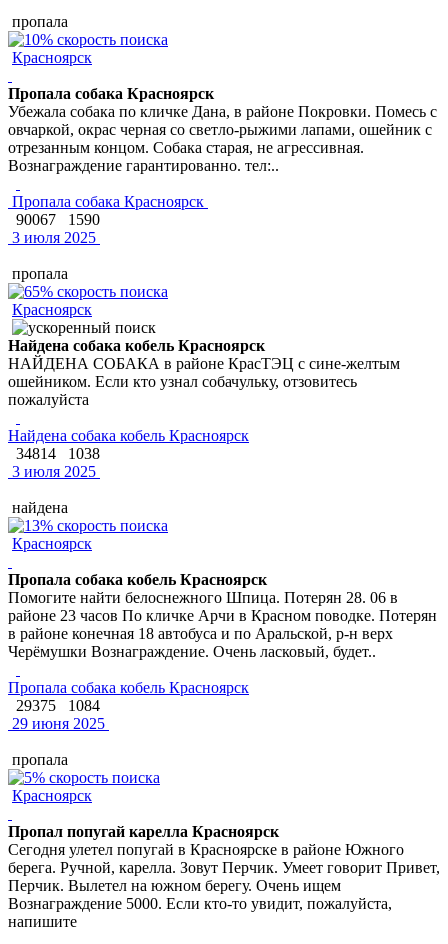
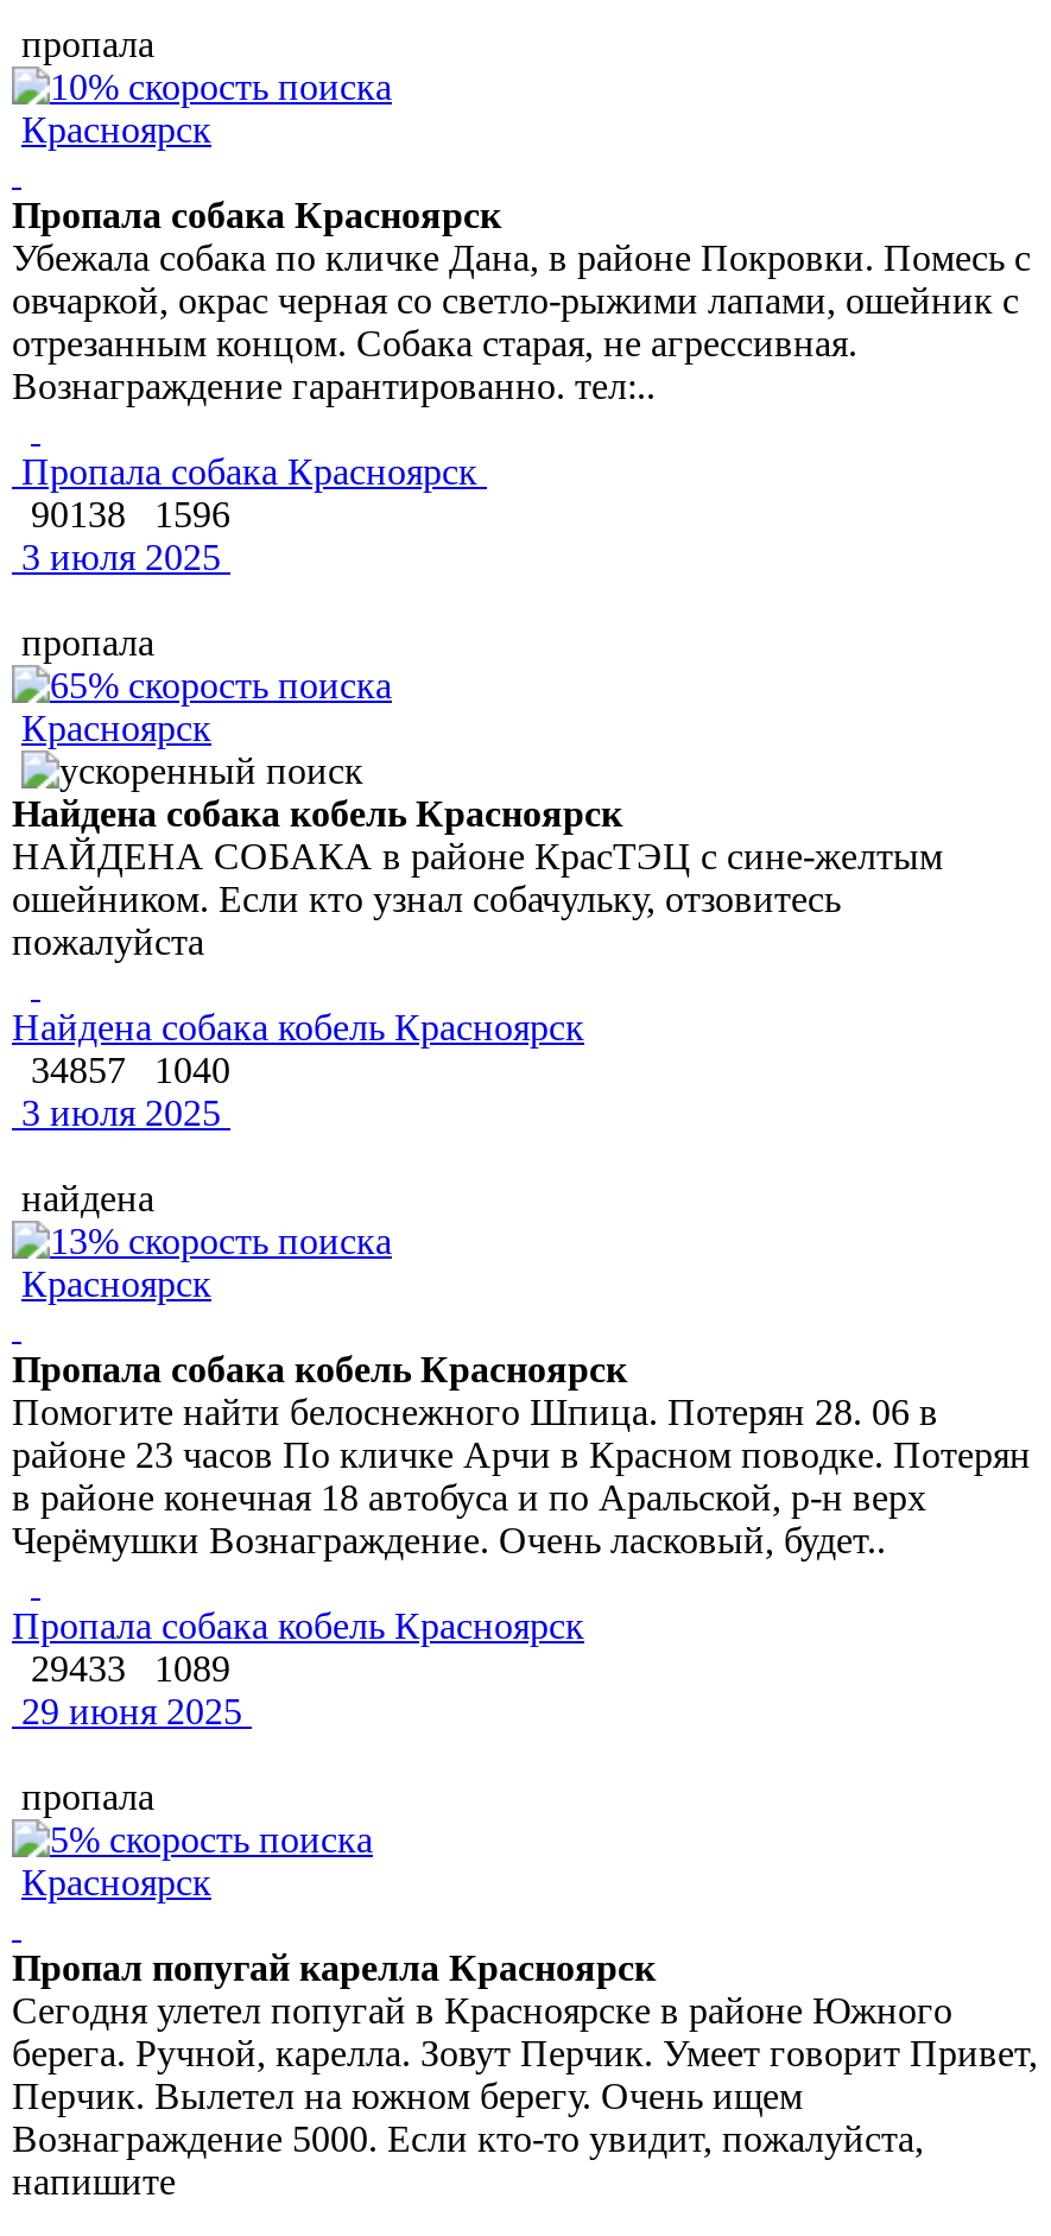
- 90067 1590
+ 90138 1596

- 34814 1038
+ 34857 1040

- 29375 1084
+ 29433 1089
